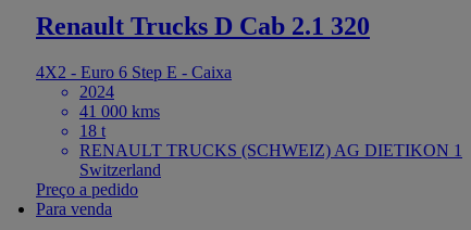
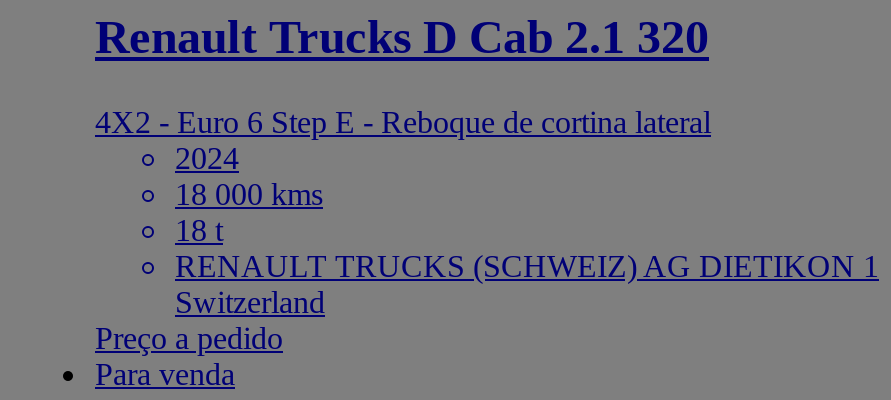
- 4X2 - Euro 6 Step E - Caixa
+ 4X2 - Euro 6 Step E - Reboque de cortina lateral

- 41 000 kms
+ 18 000 kms
